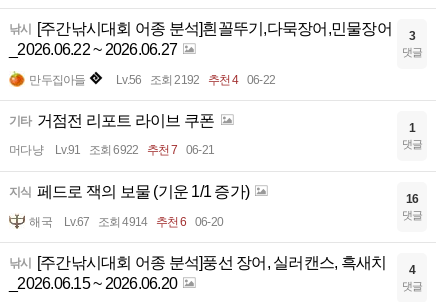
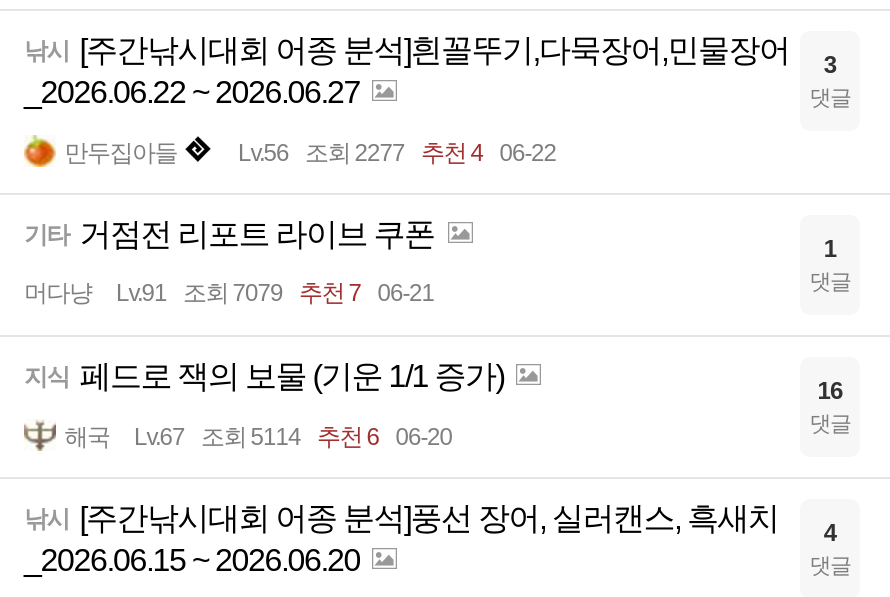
- Lv.56 조회 2192 추천 4 06-22
+ Lv.56 조회 2277 추천 4 06-22

- 머다냥 Lv.91 조회 6922 추천 7 06-21
+ 머다냥 Lv.91 조회 7079 추천 7 06-21

- 해국 Lv.67 조회 4914 추천 6 06-20
+ 해국 Lv.67 조회 5114 추천 6 06-20
